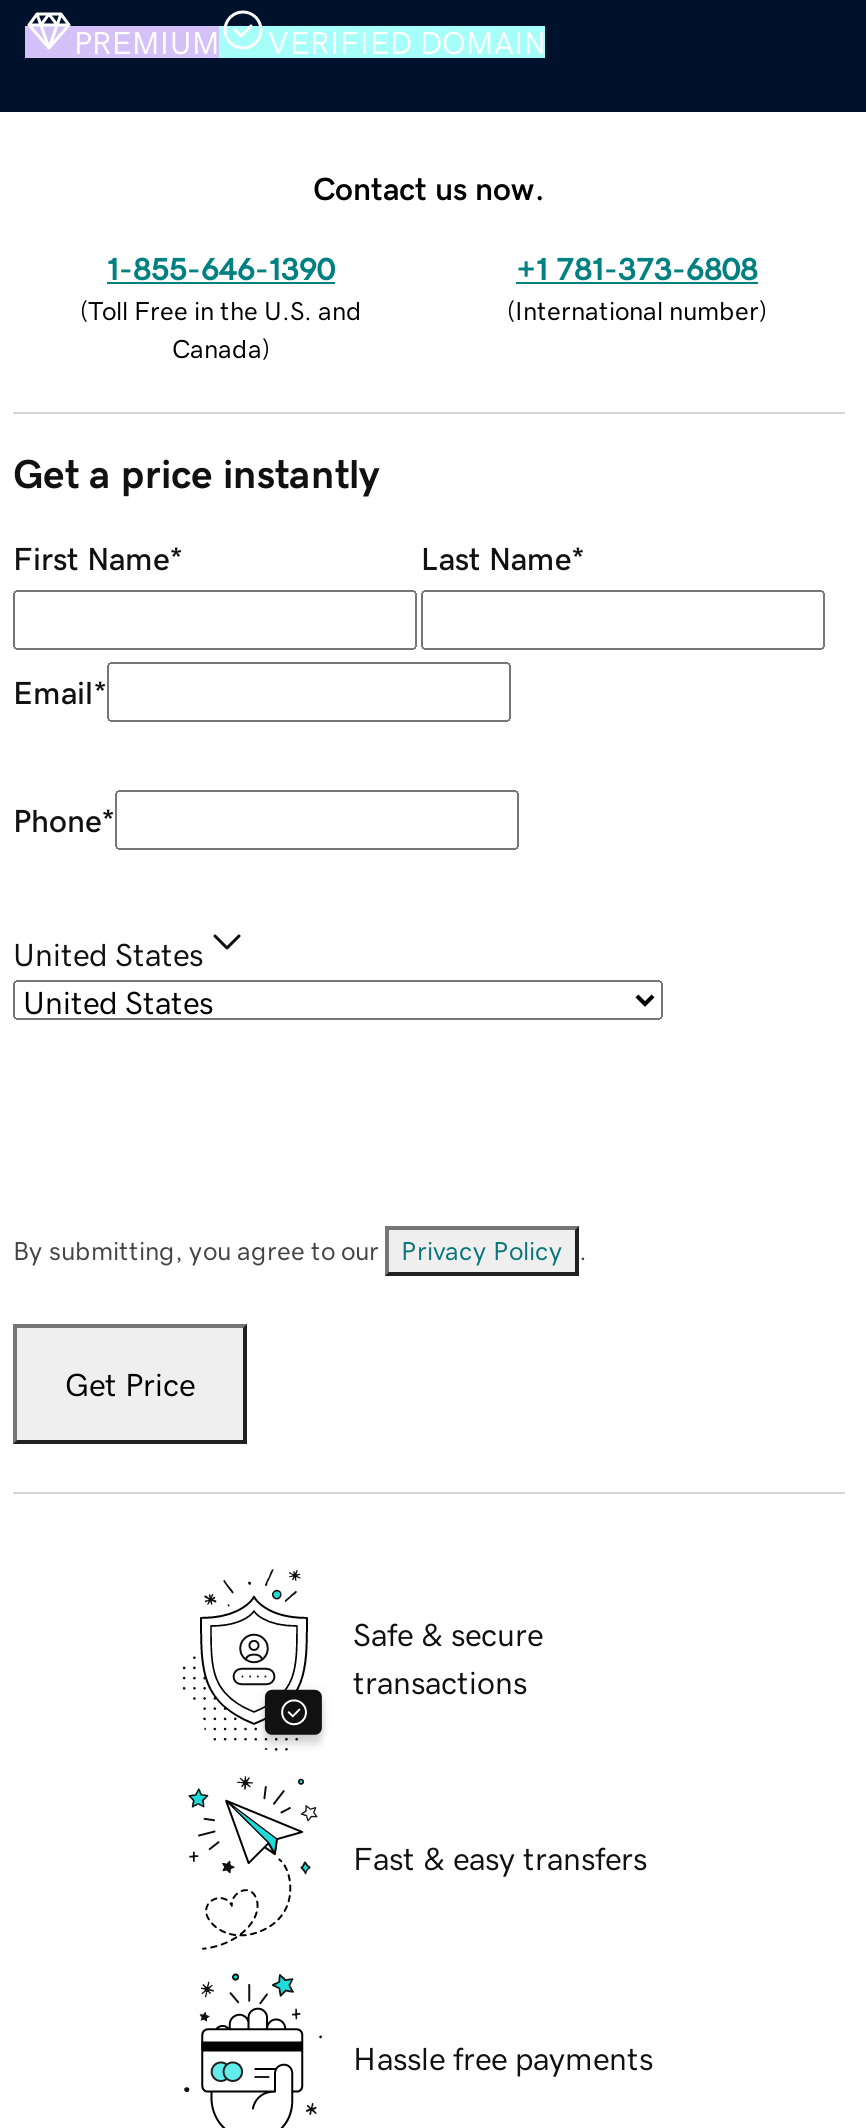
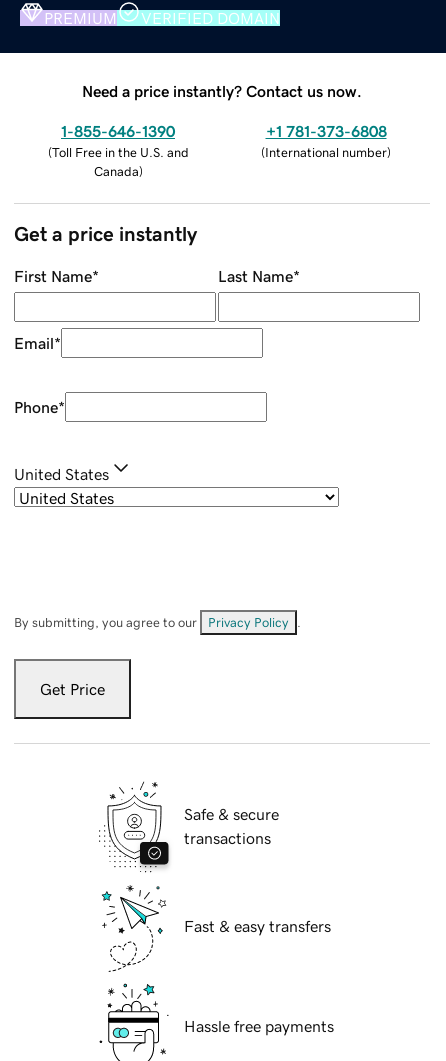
- Contact us now.
+ Need a price instantly? Contact us now.
